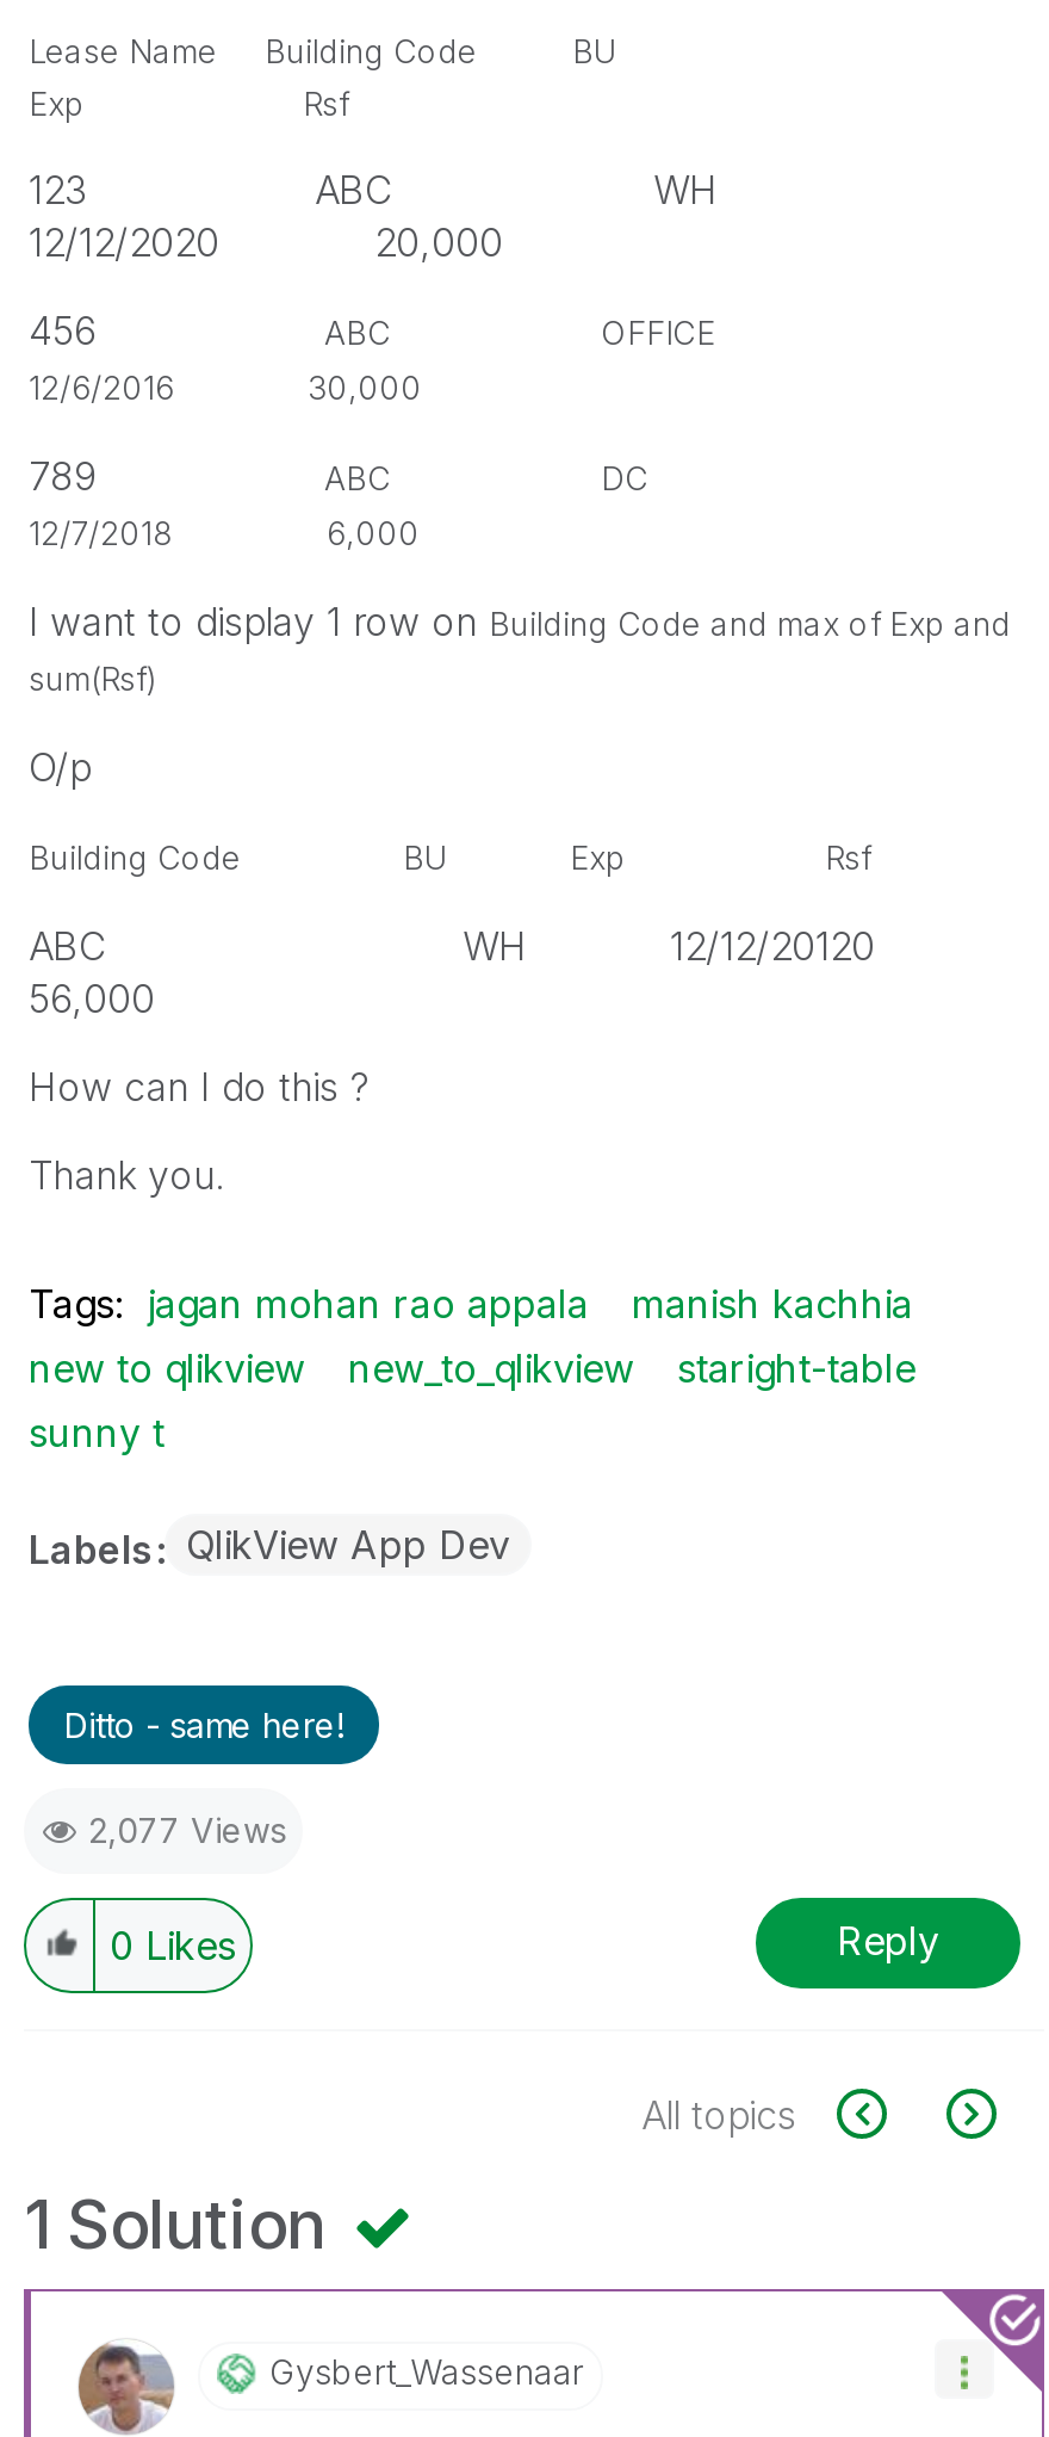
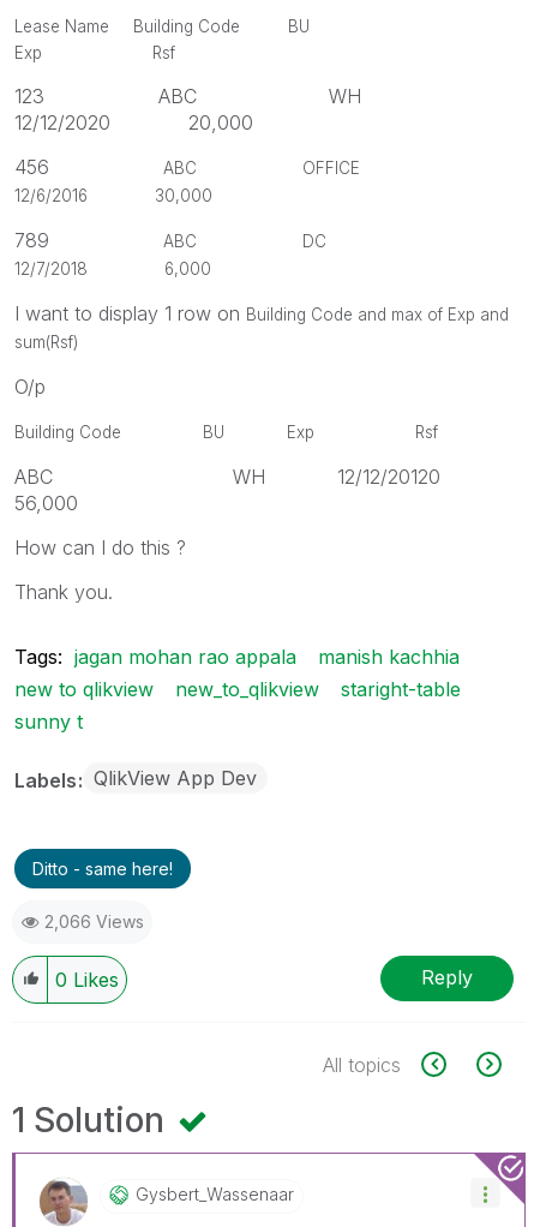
- 2,077 Views
+ 2,066 Views
